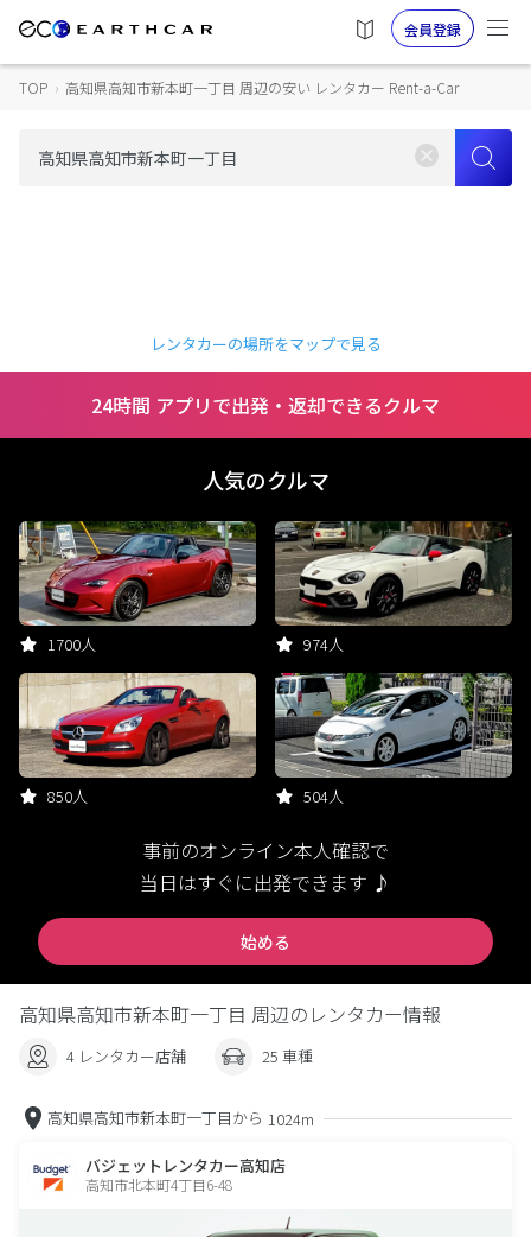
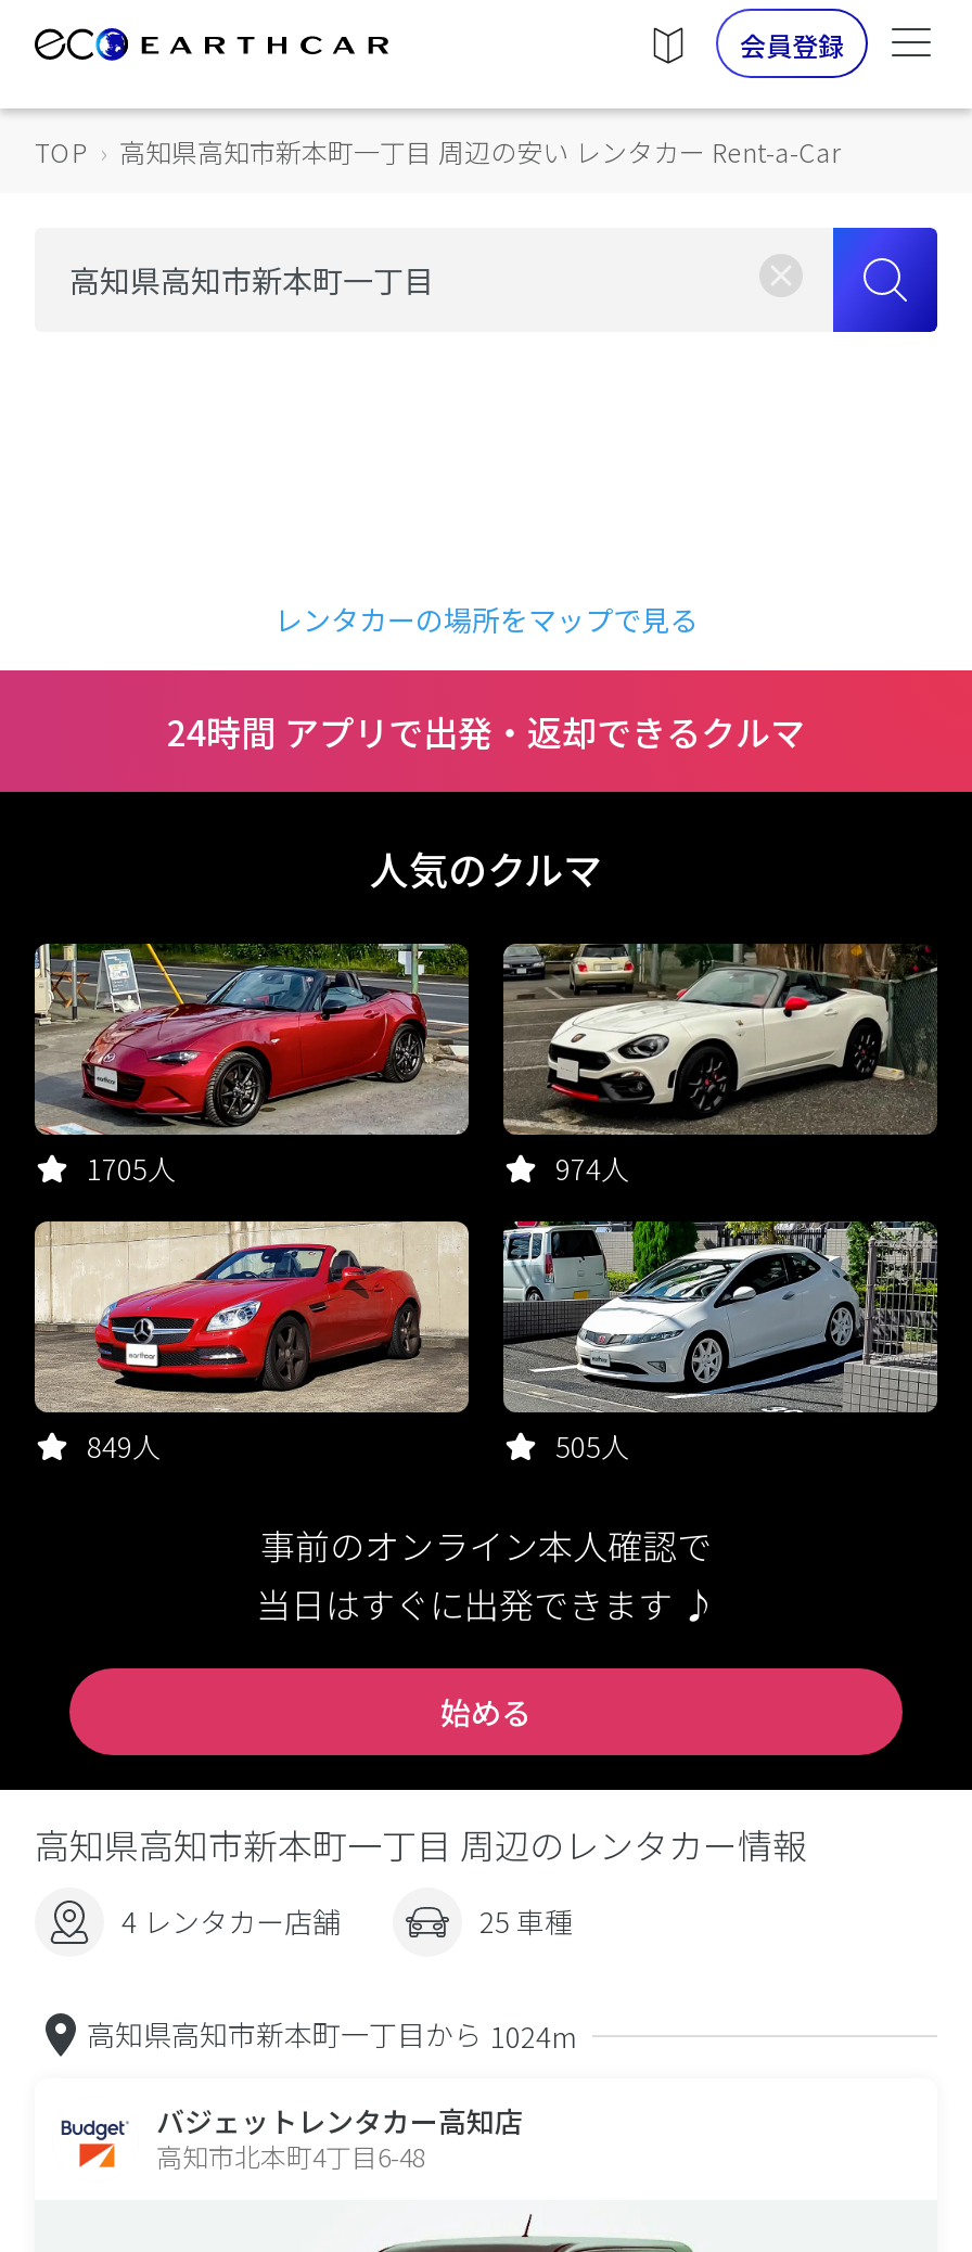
- 1700人
+ 1705人

- 850人
+ 849人

- 504人
+ 505人
